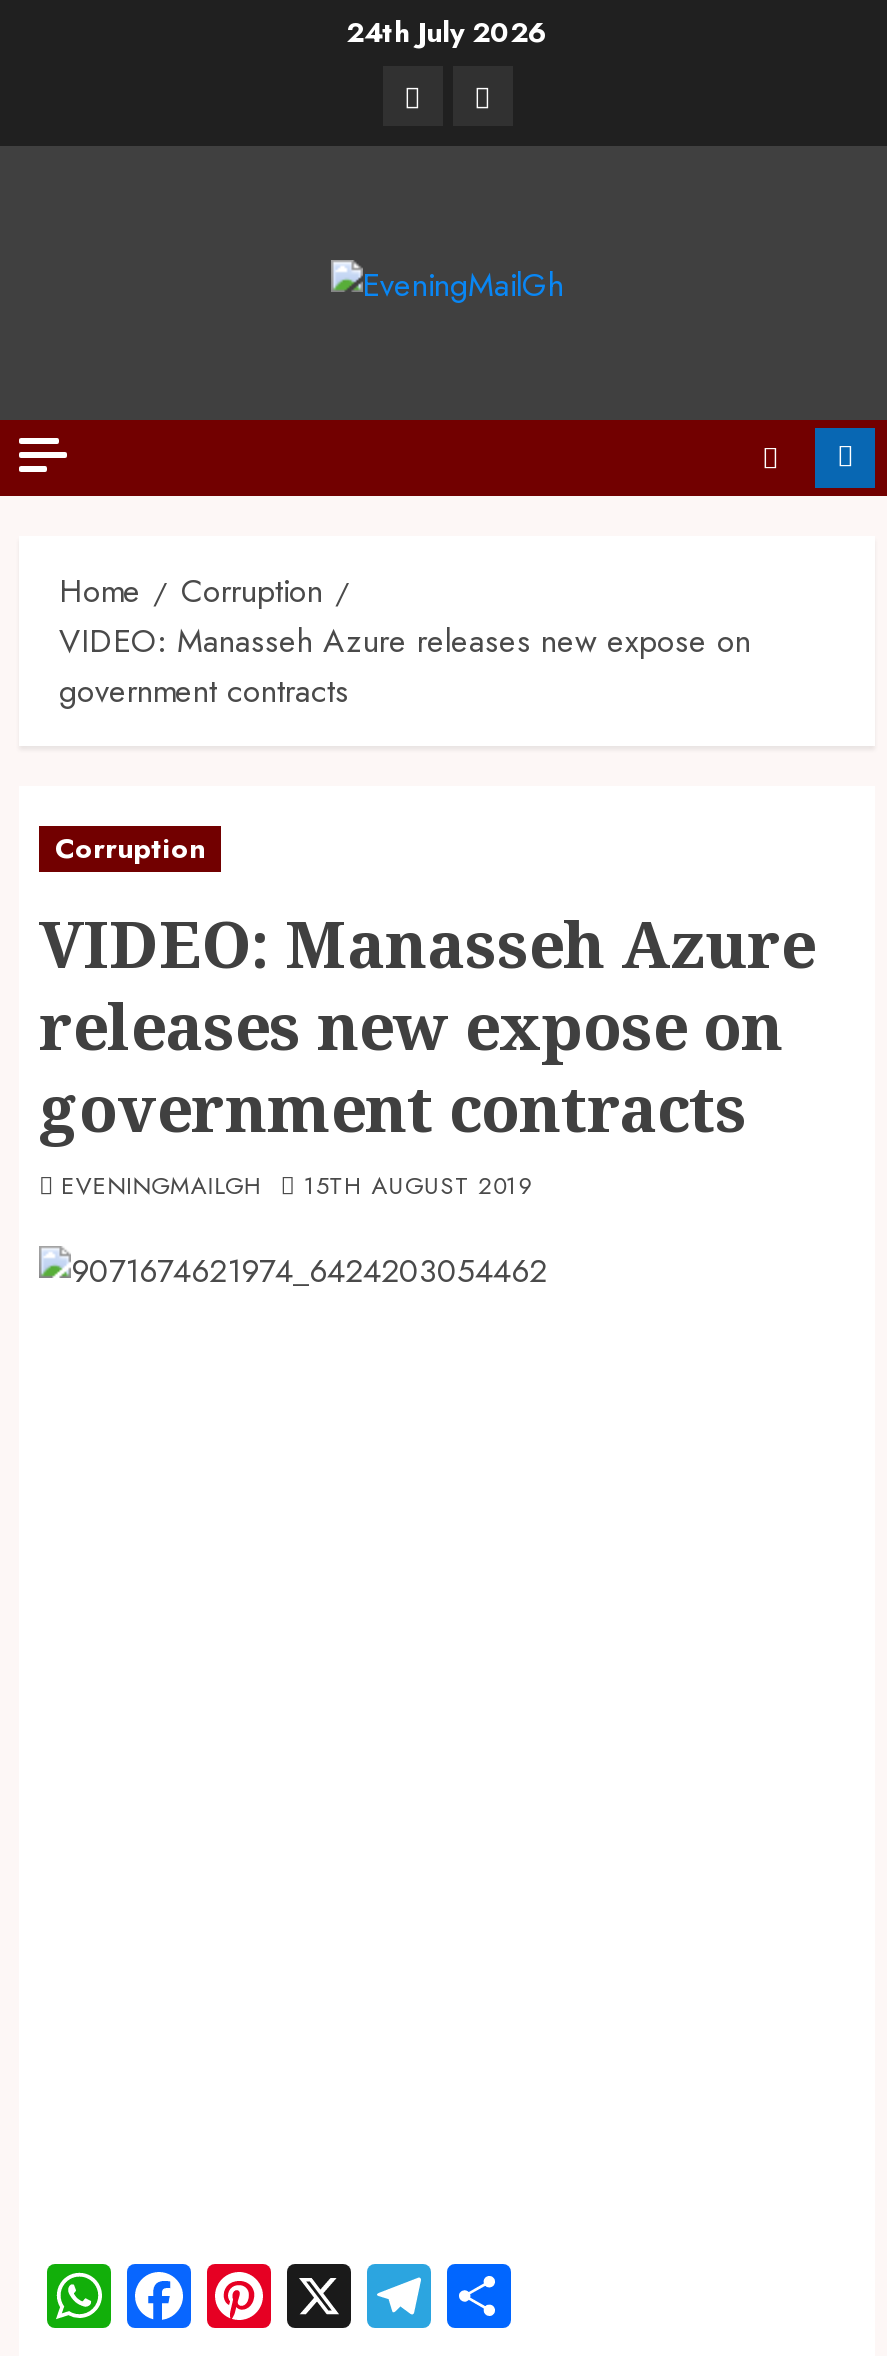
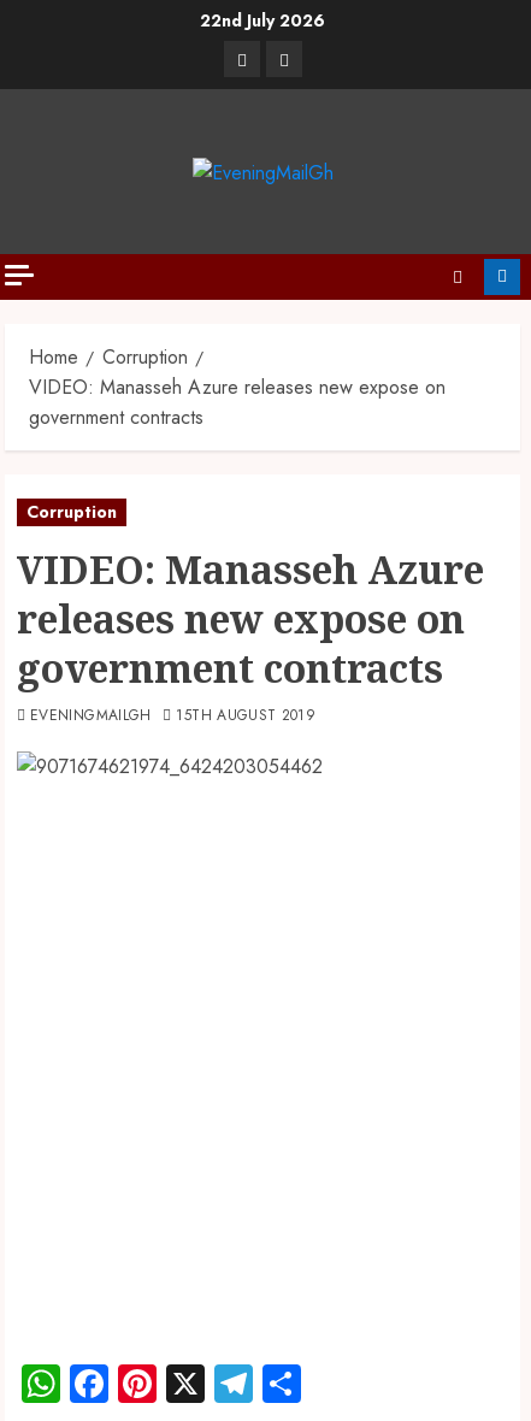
- 24th July 2026
+ 22nd July 2026
